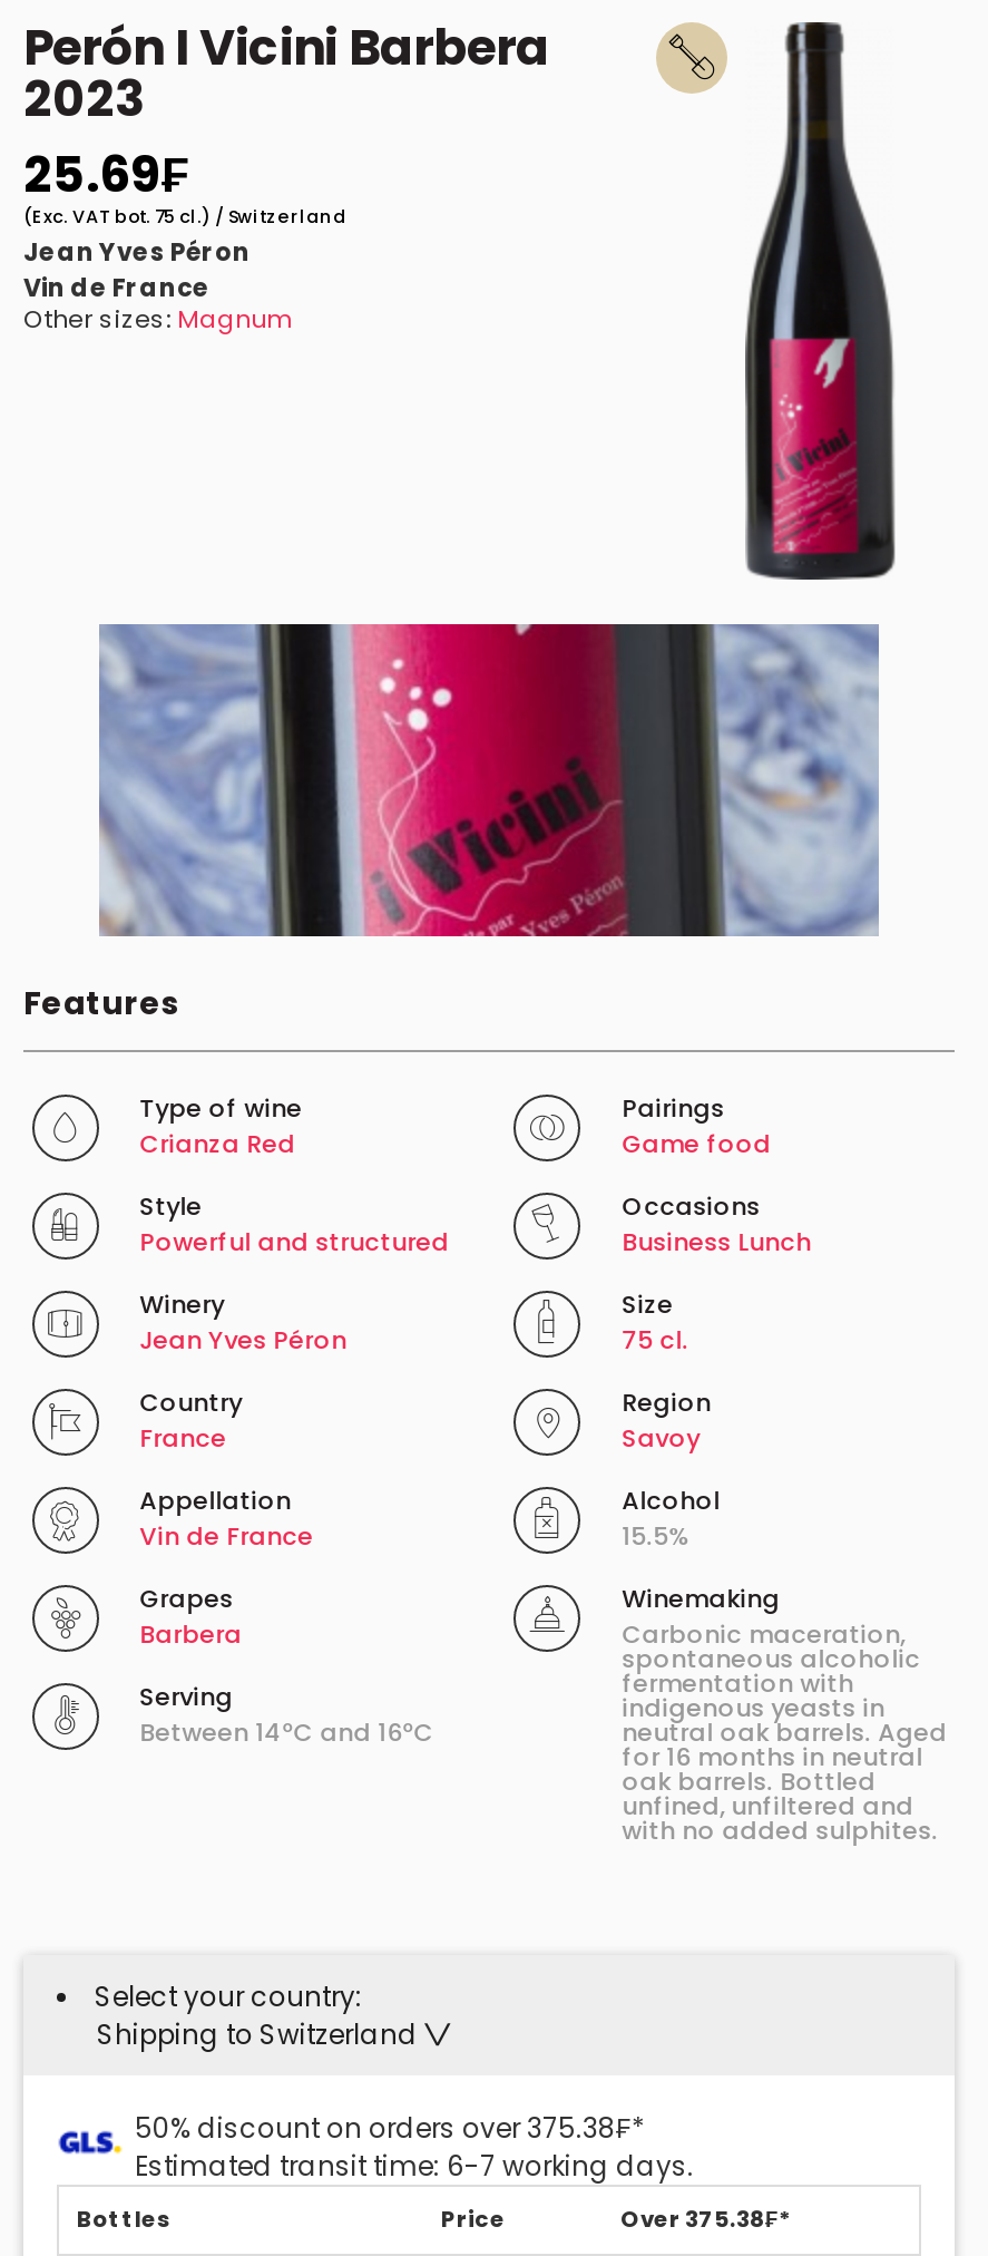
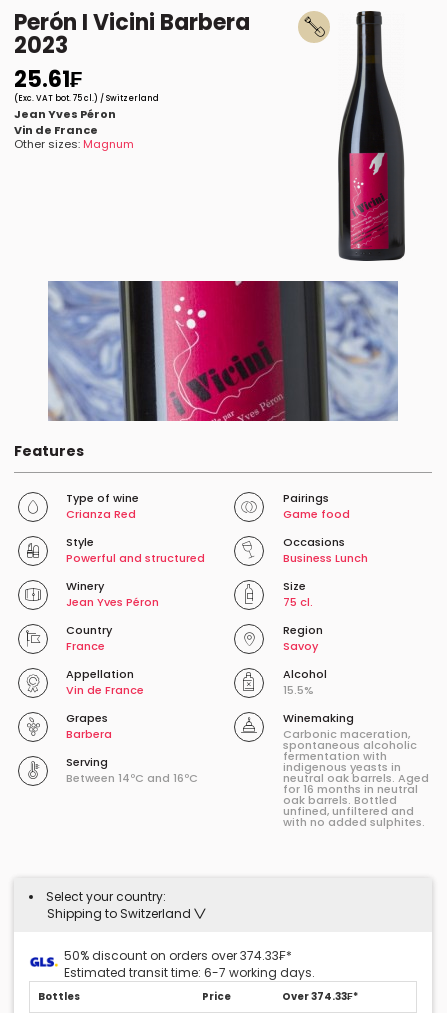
- 25.69₣
+ 25.61₣

- 50% discount on orders over 375.38₣*
+ 50% discount on orders over 374.33₣*

- Over 375.38₣*
+ Over 374.33₣*
